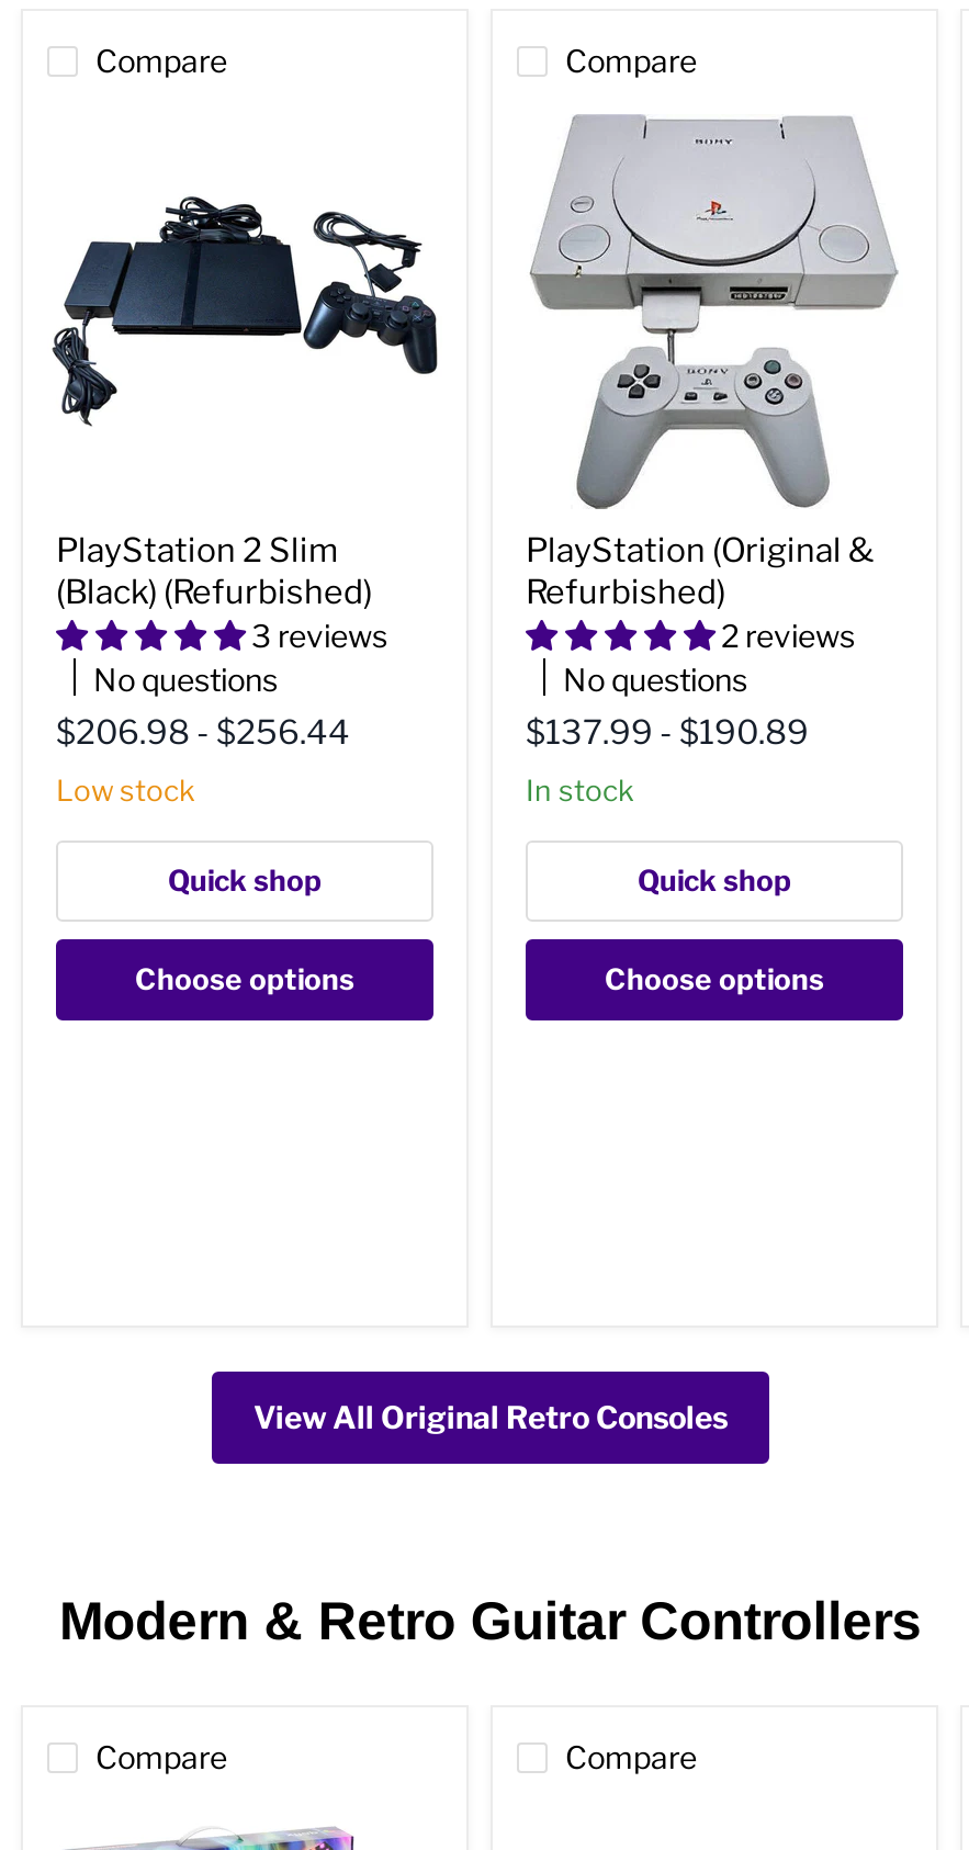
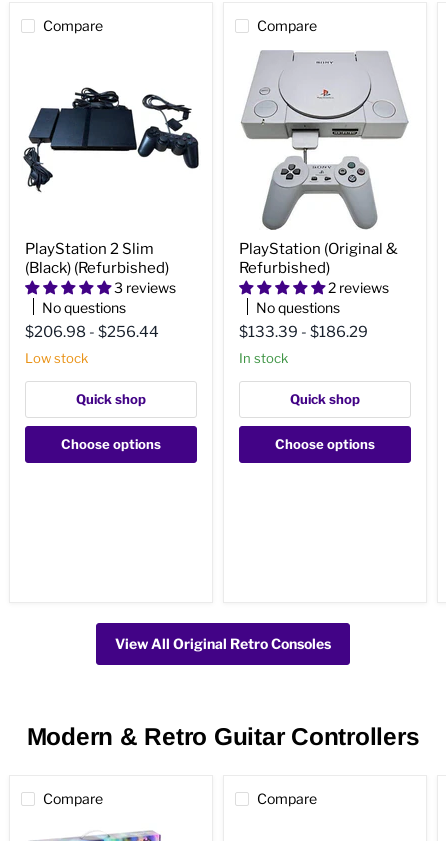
- $137.99 - $190.89
+ $133.39 - $186.29
